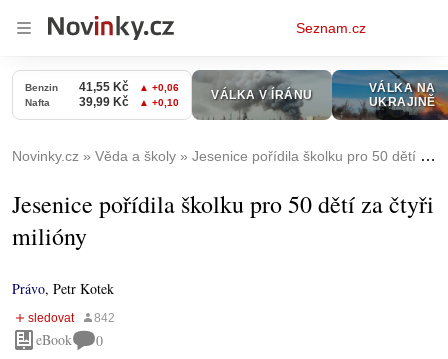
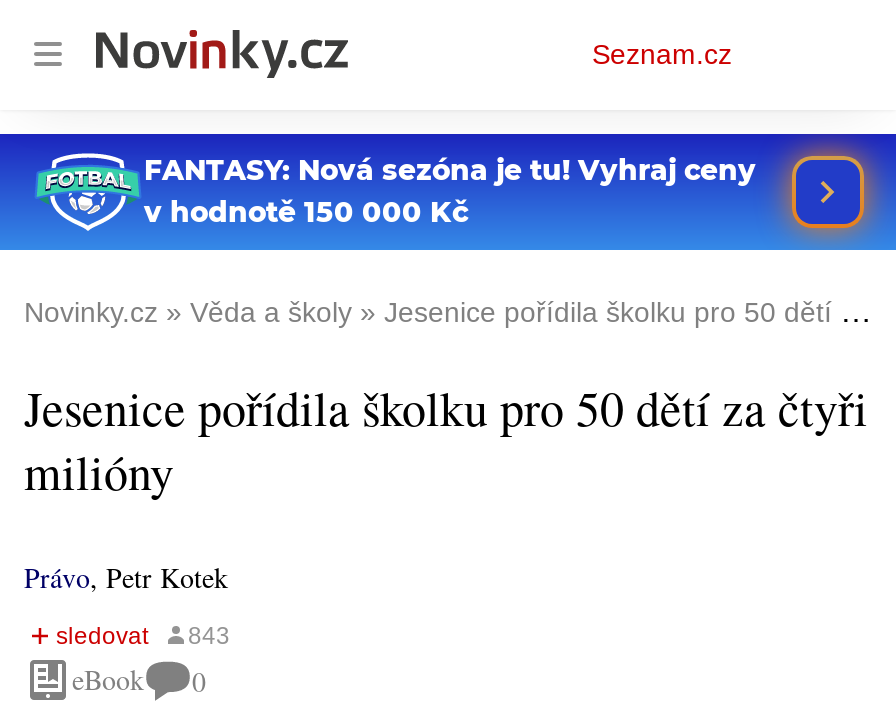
- [image]
+ [image]
